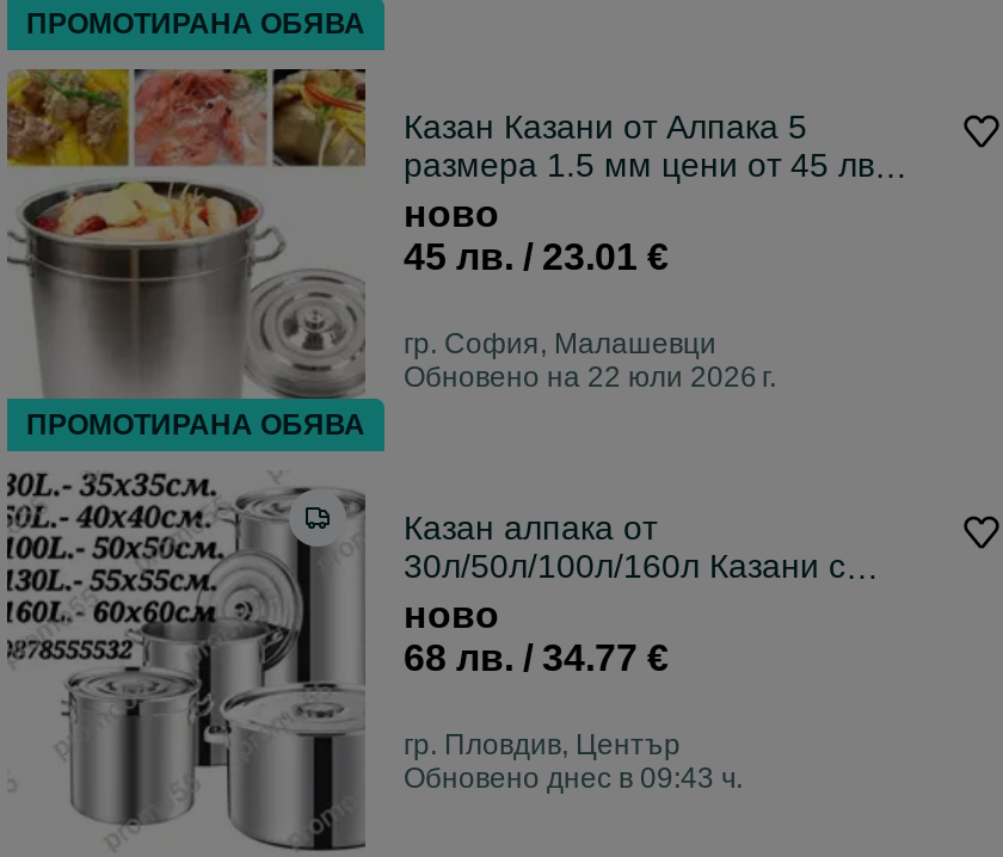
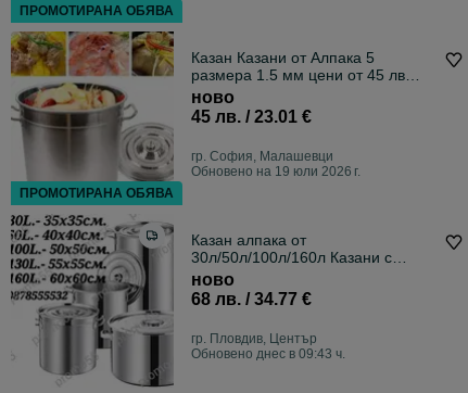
- Обновено на 22 юли 2026 г.
+ Обновено на 19 юли 2026 г.
